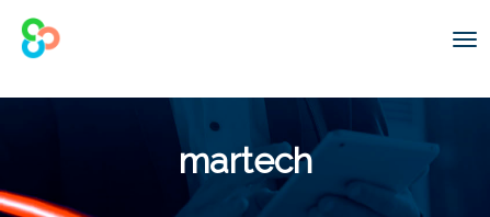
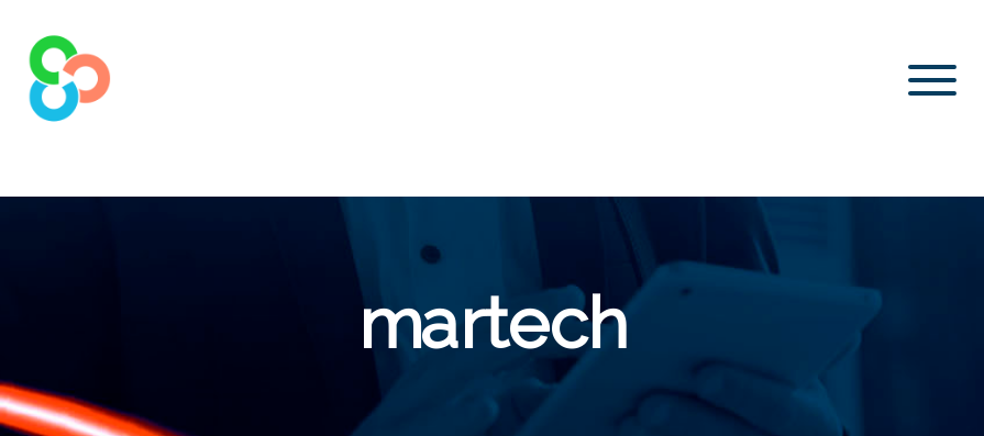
- [image]
+ [image]
